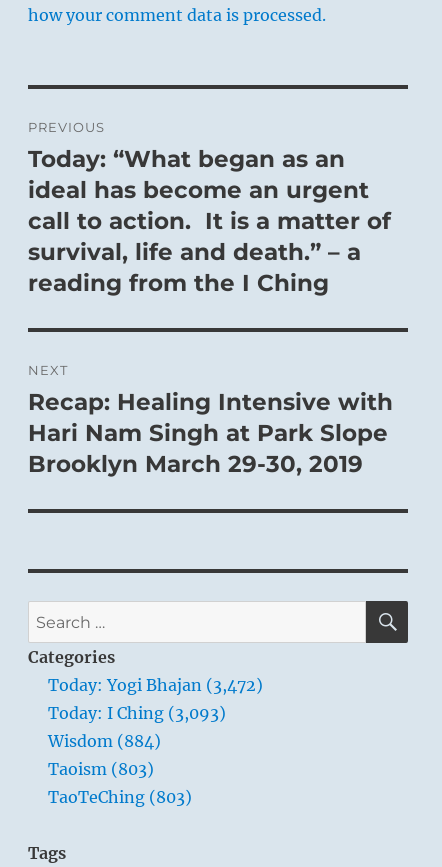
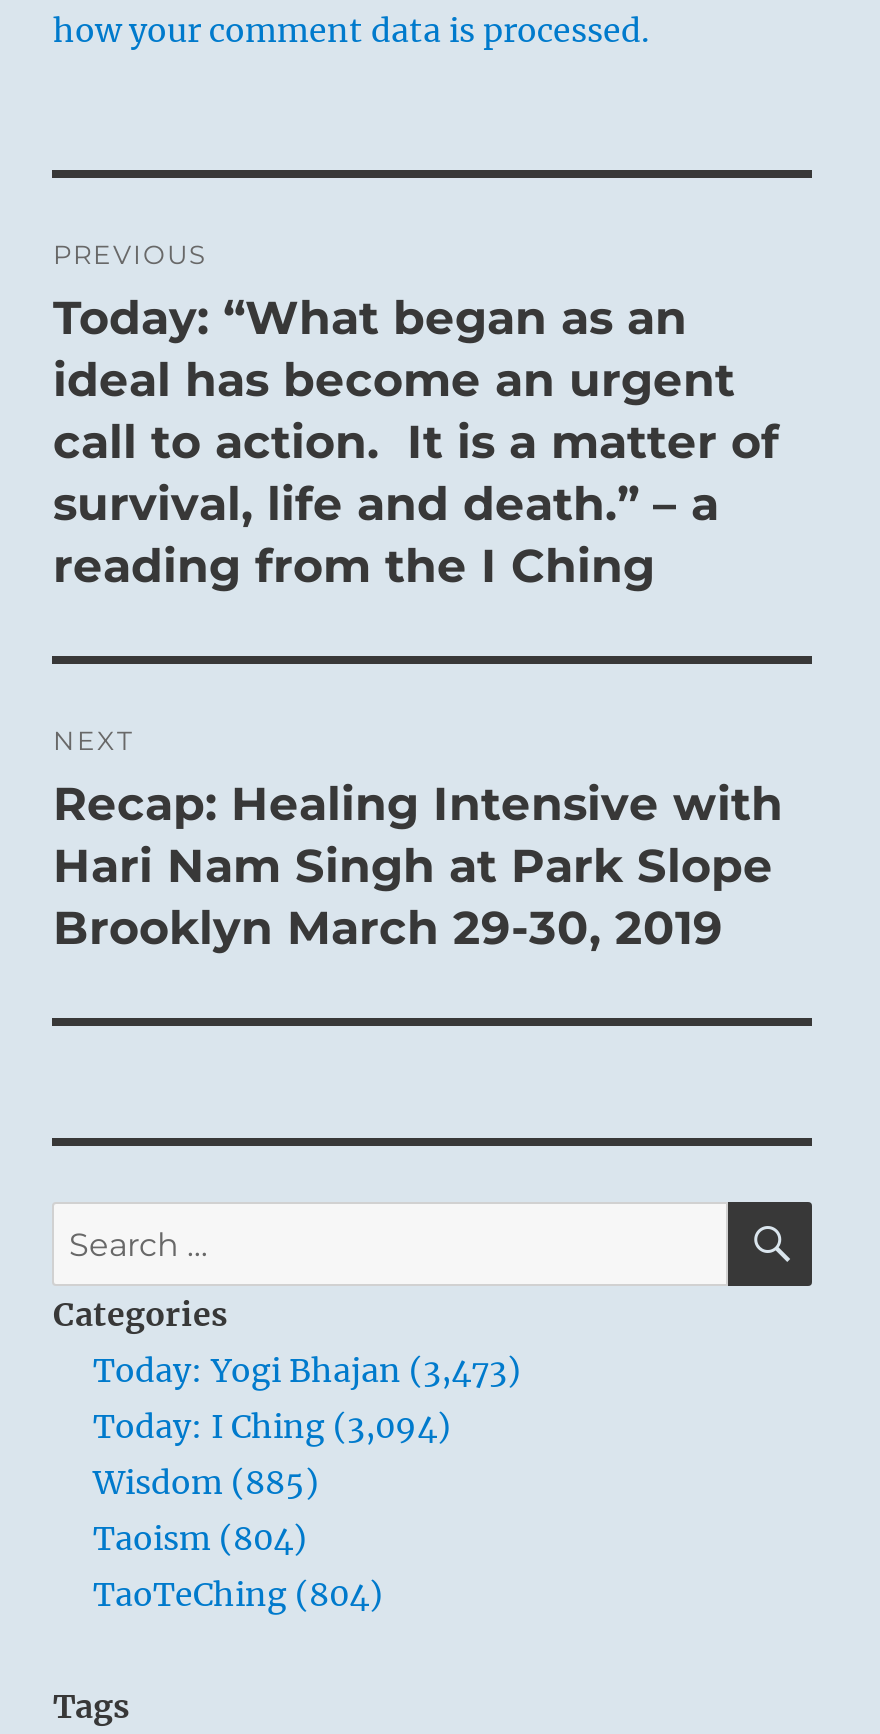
- Today: Yogi Bhajan (3,472)
+ Today: Yogi Bhajan (3,473)

- Today: I Ching (3,093)
+ Today: I Ching (3,094)

- Wisdom (884)
+ Wisdom (885)

- Taoism (803)
+ Taoism (804)

- TaoTeChing (803)
+ TaoTeChing (804)
